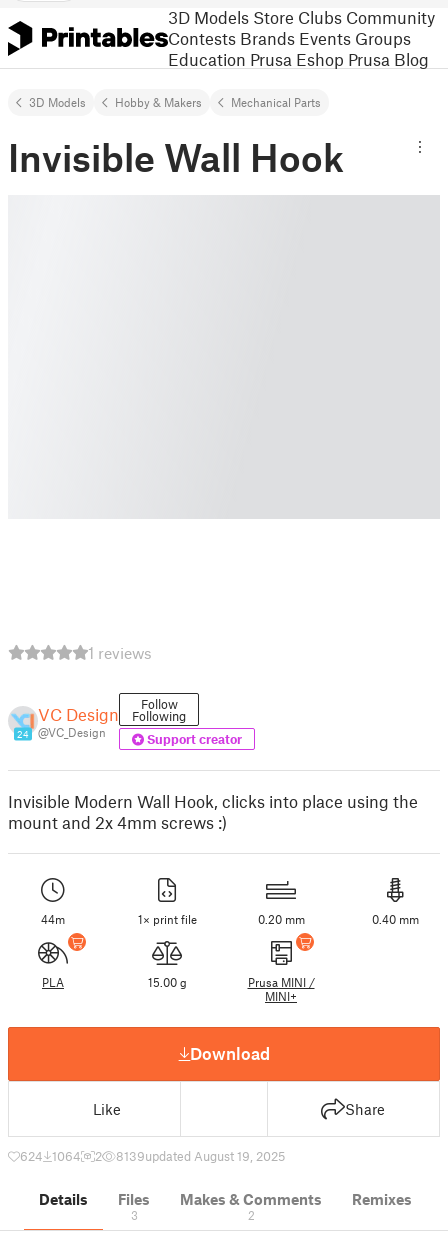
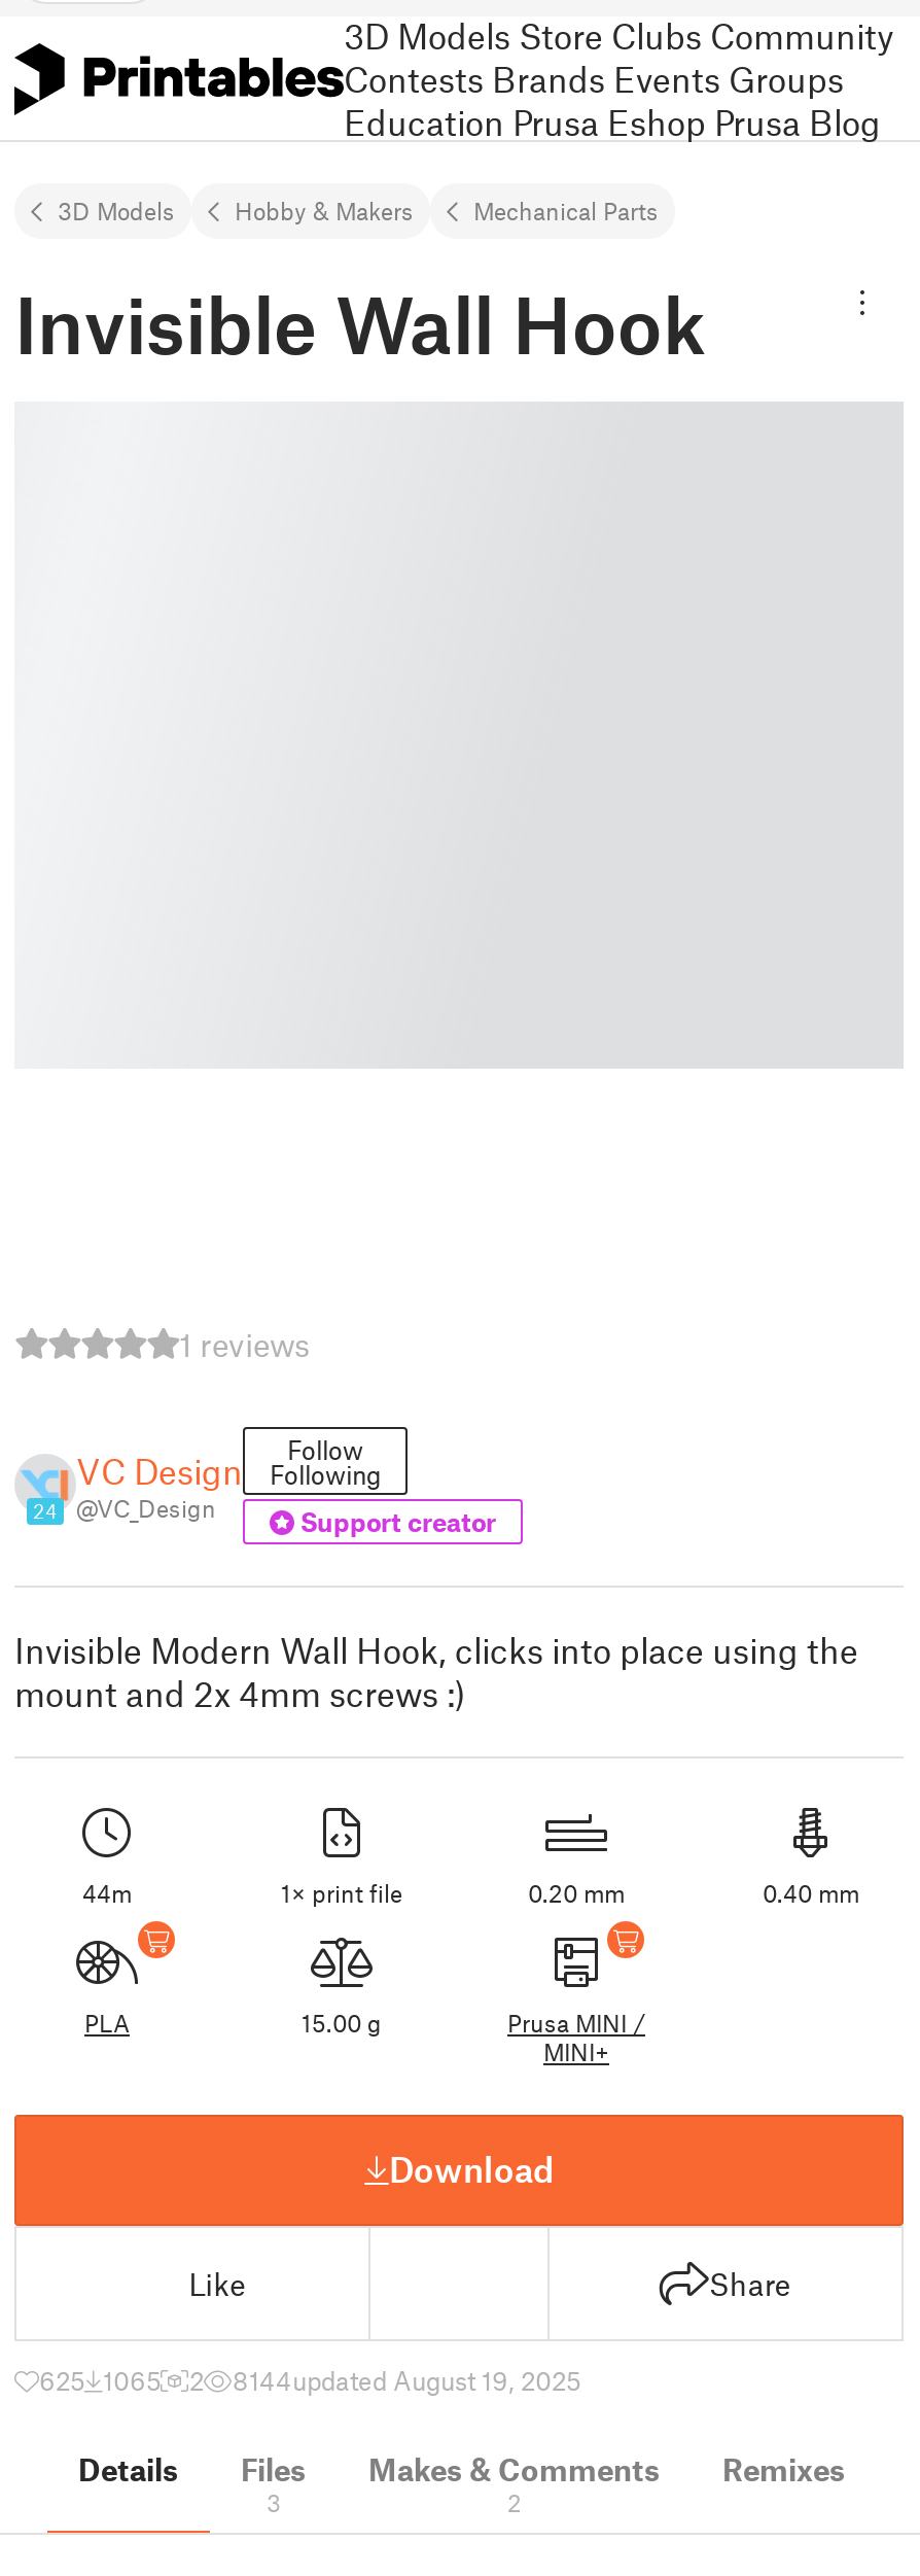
- 624 1064
+ 625 1065

- 8139updated August 19, 2025
+ 8144updated August 19, 2025
